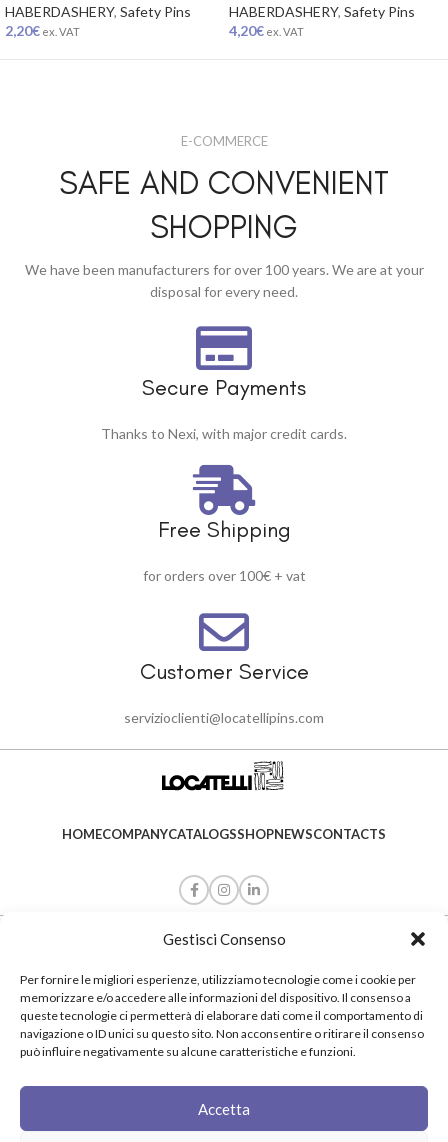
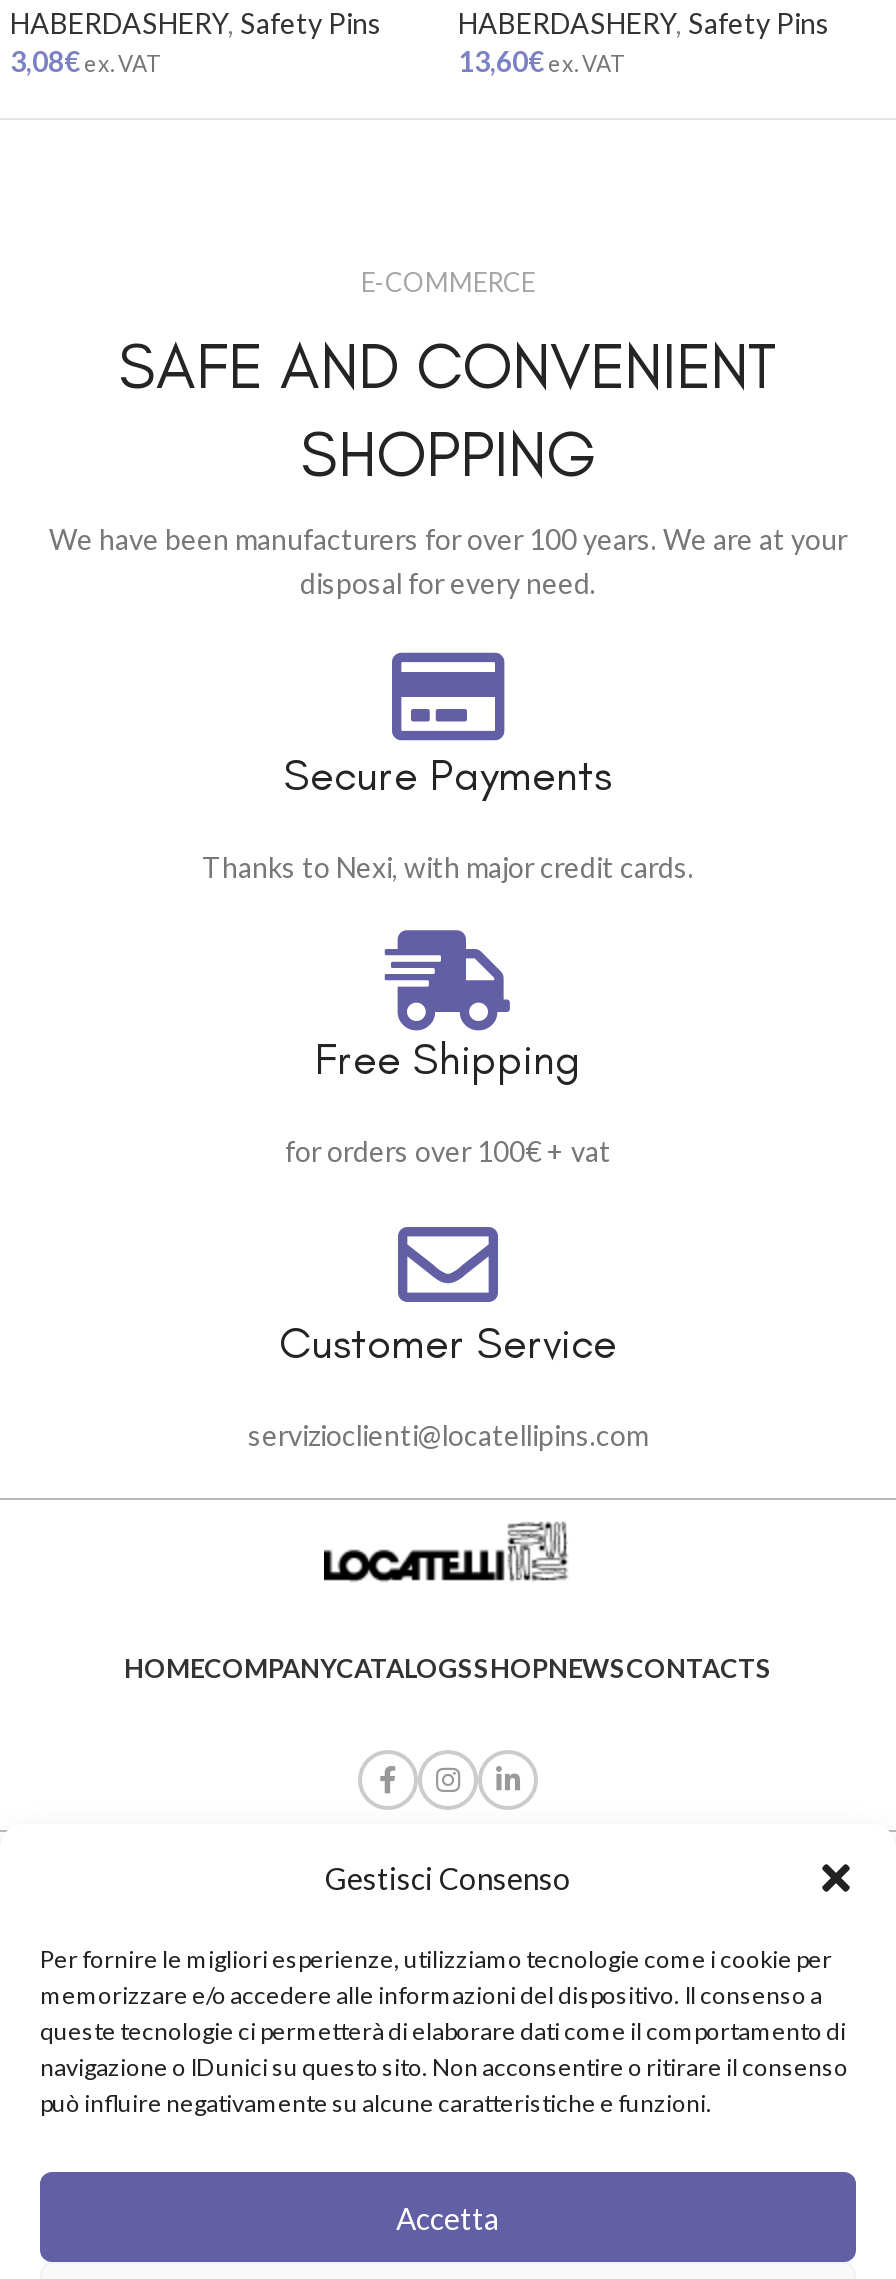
- 2,20€ex. VAT
+ 3,08€ex. VAT

- 4,20€ex. VAT
+ 13,60€ex. VAT
